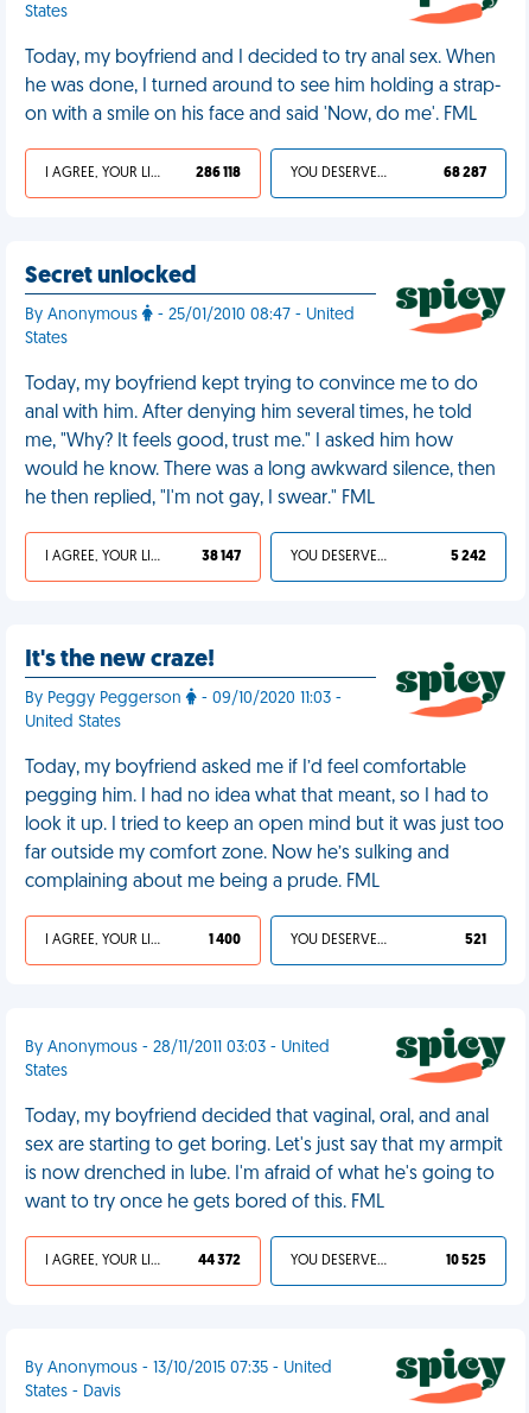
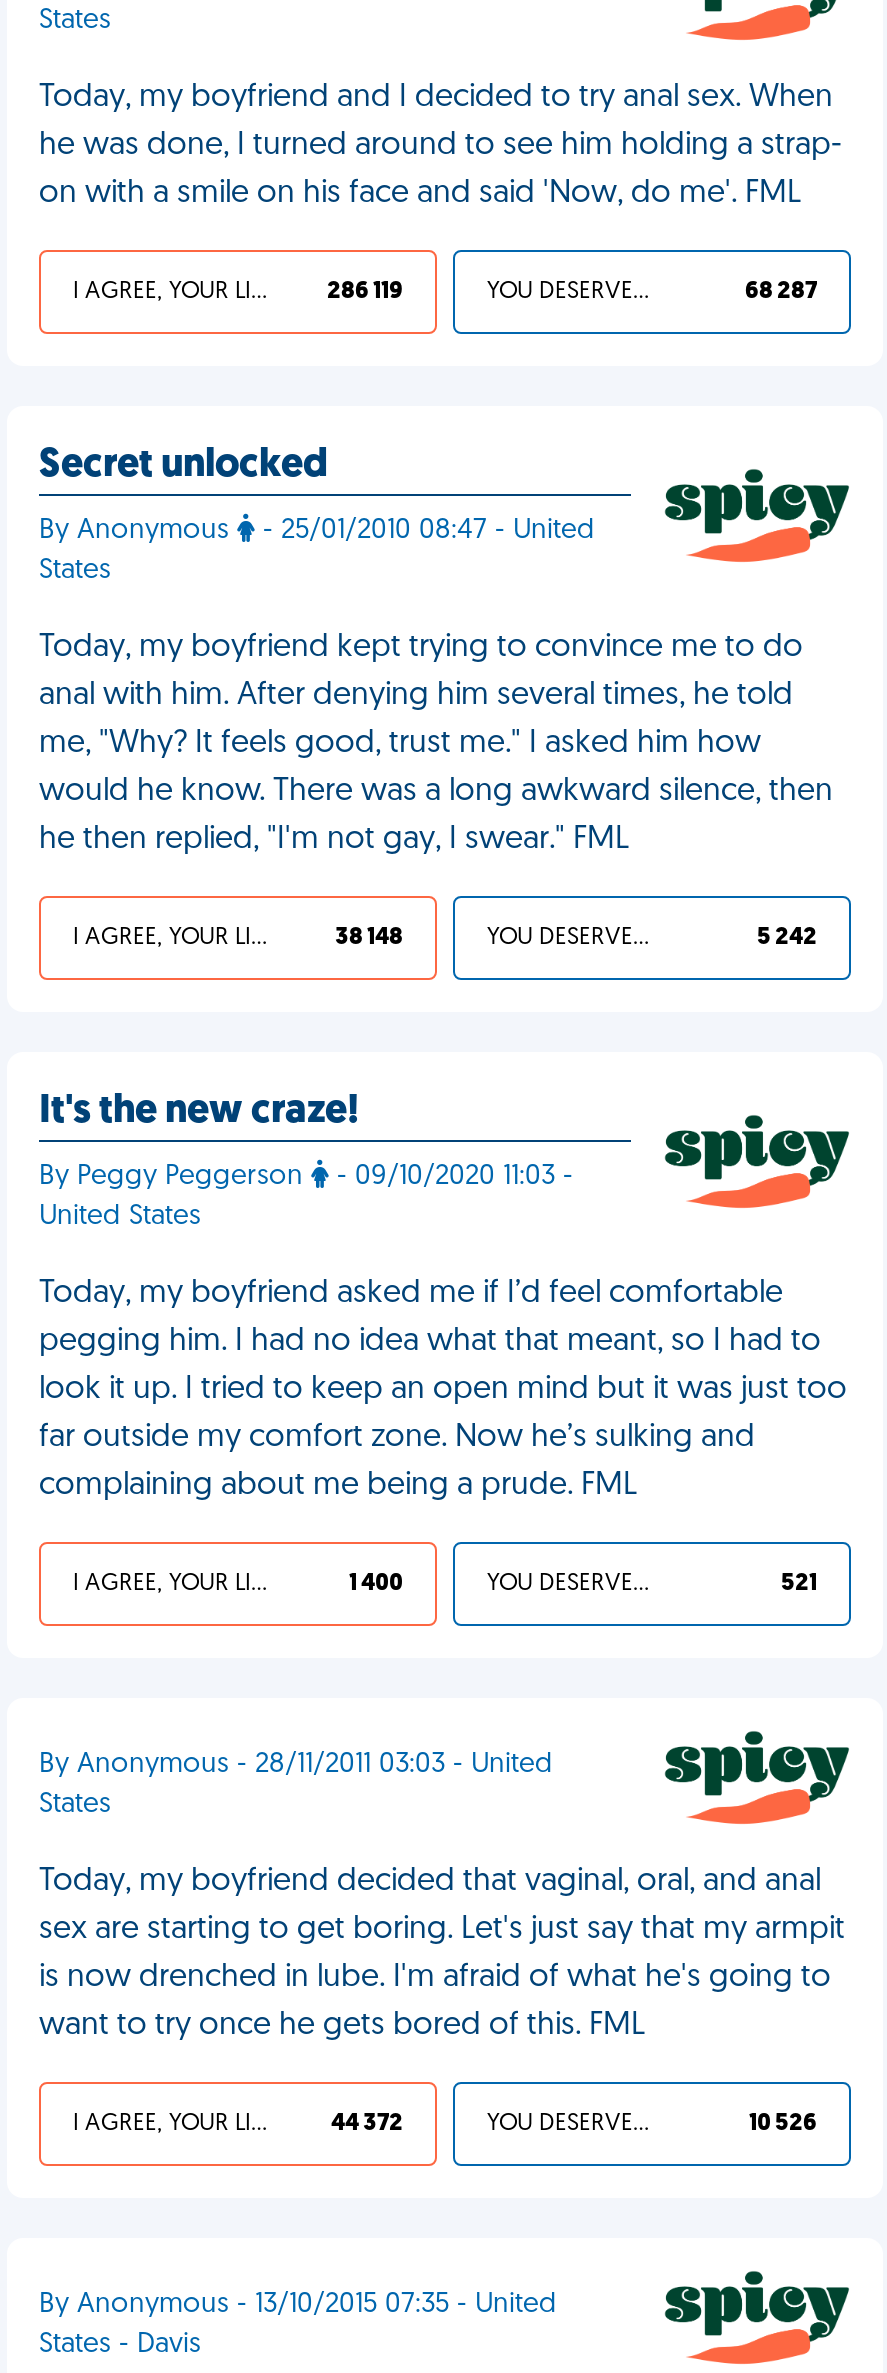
- 286 118
+ 286 119

- 38 147
+ 38 148

- 10 525
+ 10 526
